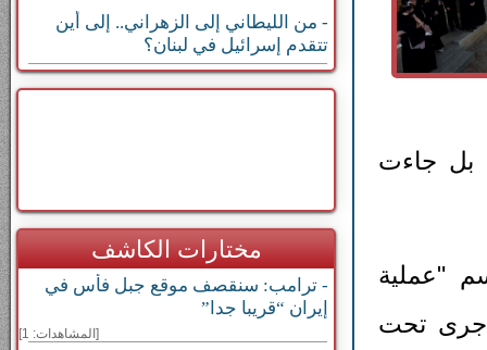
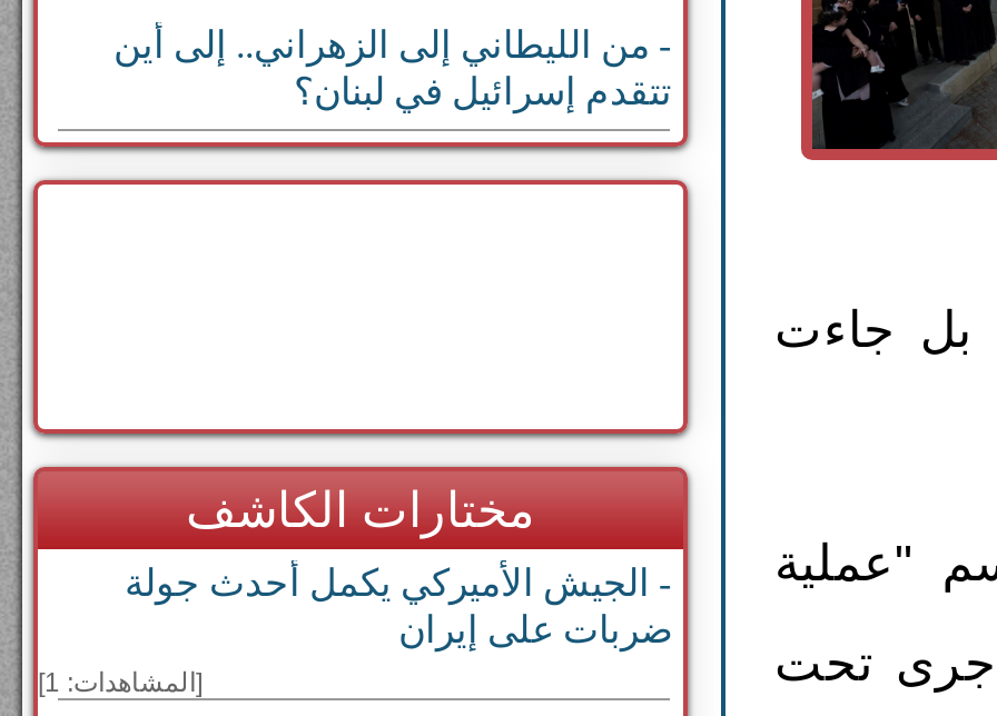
- - ترامب: سنقصف موقع جبل فأس في
- إيران “قريبا جدا”
+ - الجيش الأميركي يكمل أحدث جولة
+ ضربات على إيران
